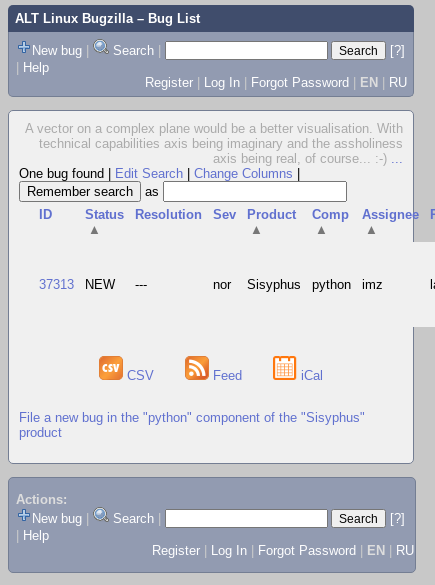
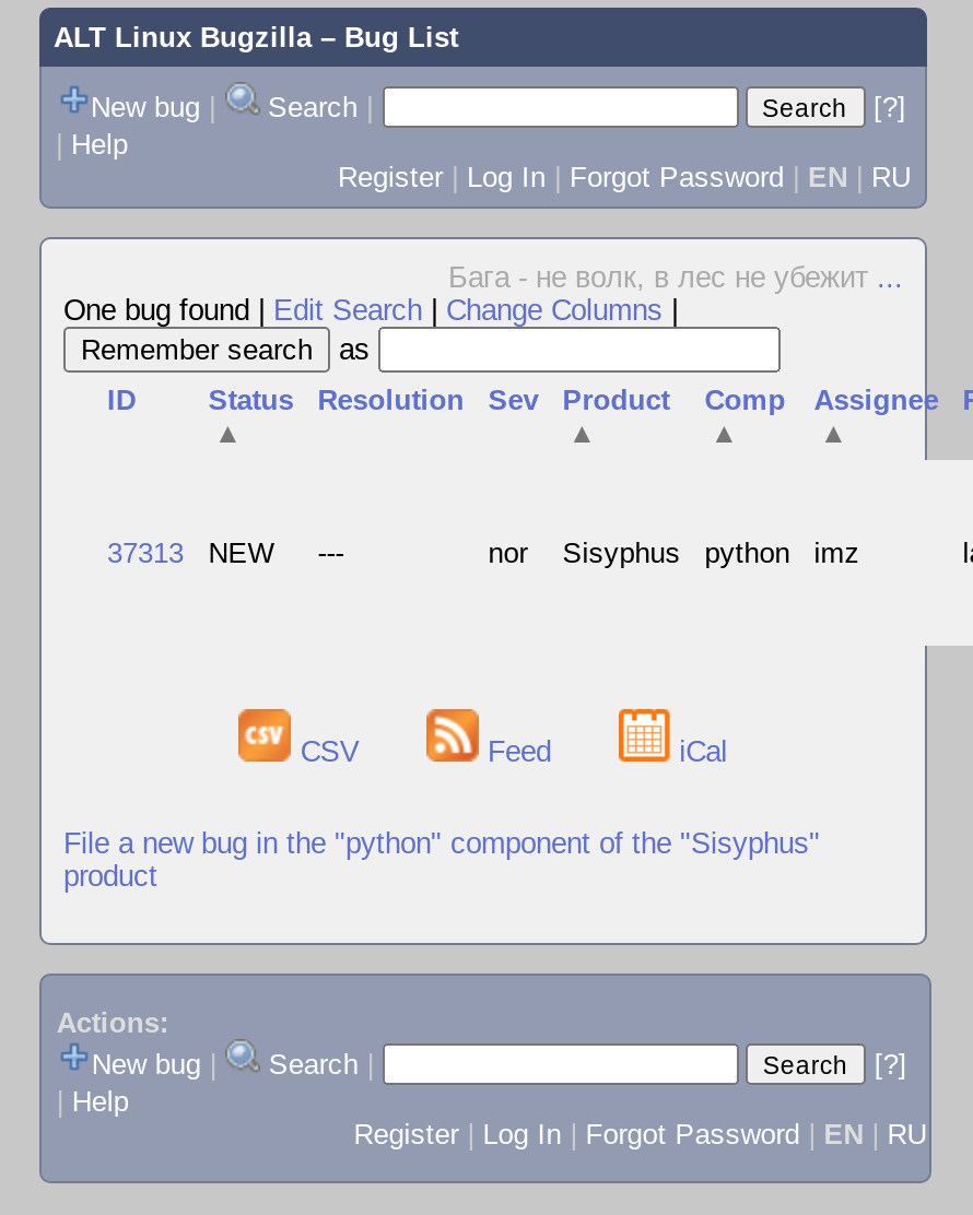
- A vector on a complex plane would be a better visualisation. With
- technical capabilities axis being imaginary and the assholiness
- axis being real, of course... :-)...
+ Бага - не волк, в лес не убежит...
